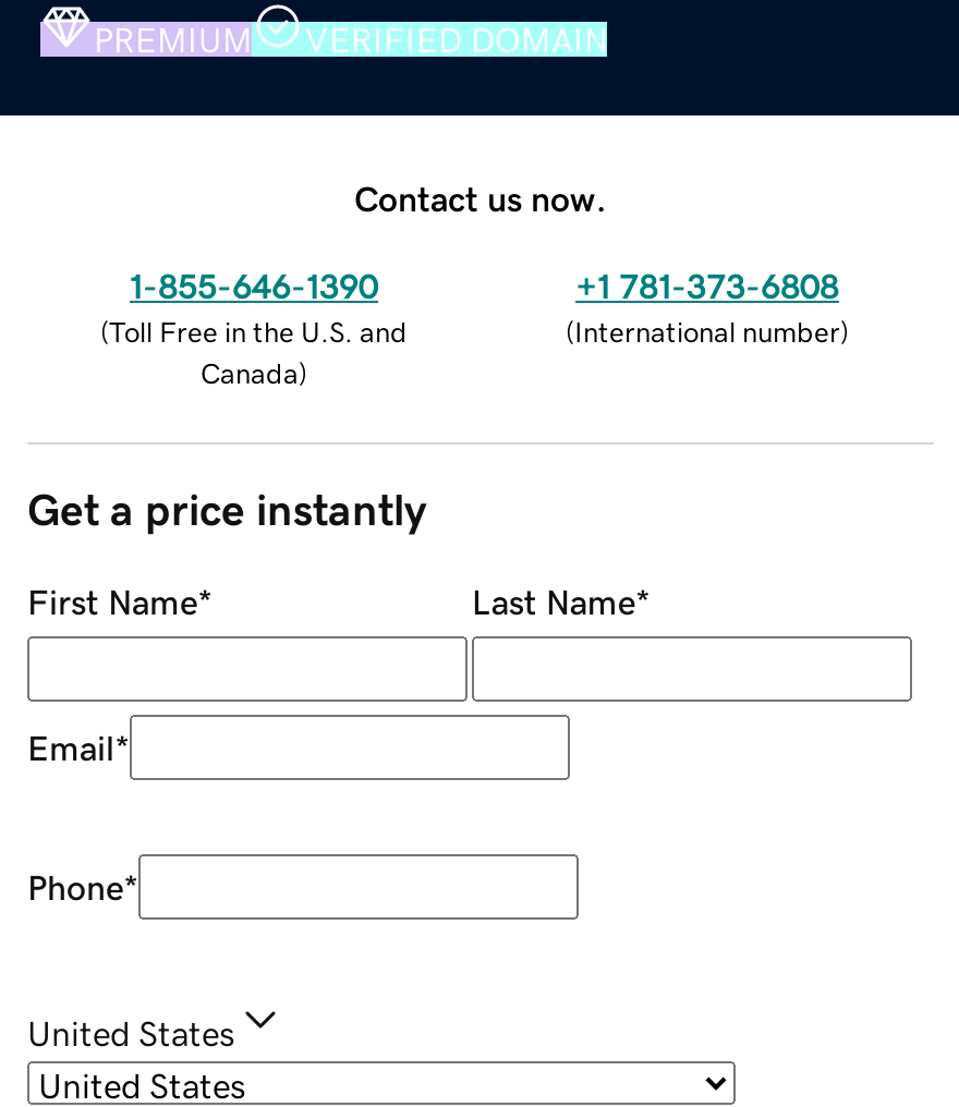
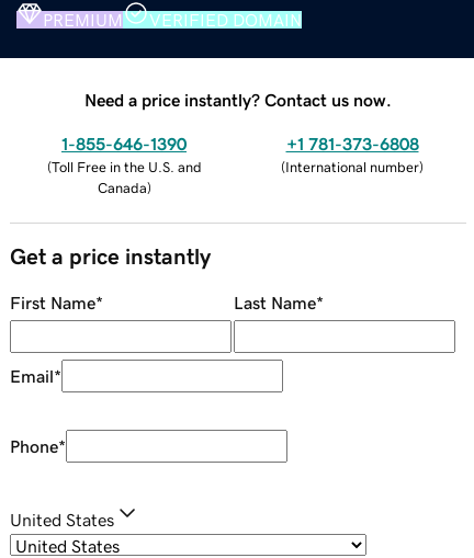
- Contact us now.
+ Need a price instantly? Contact us now.
